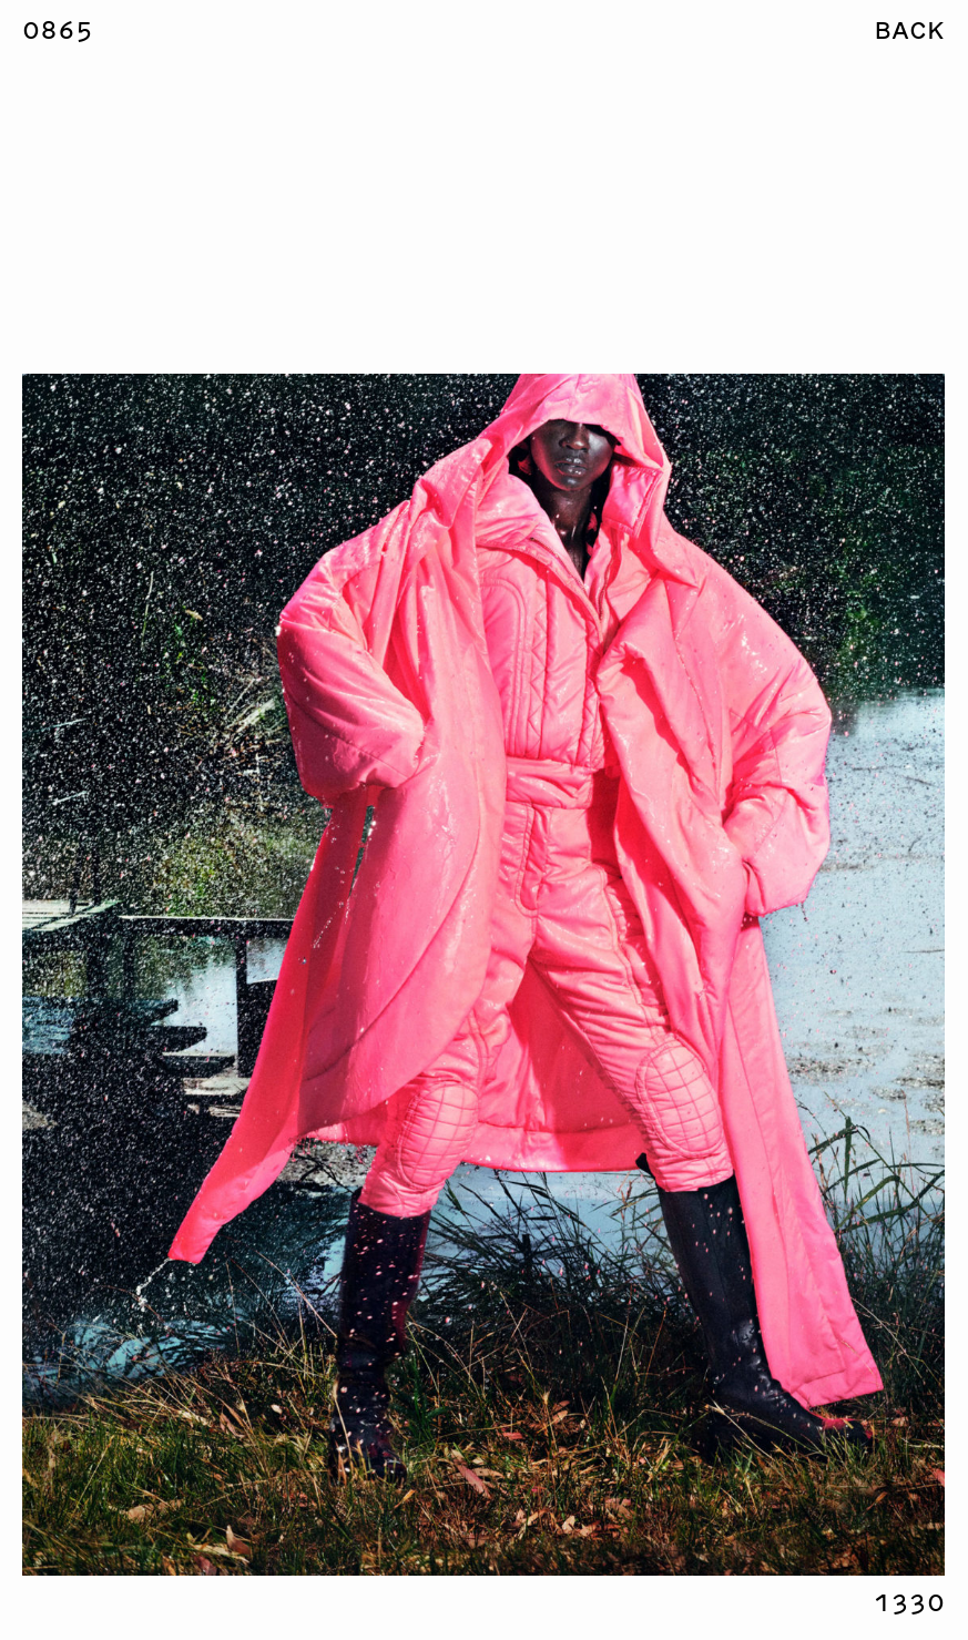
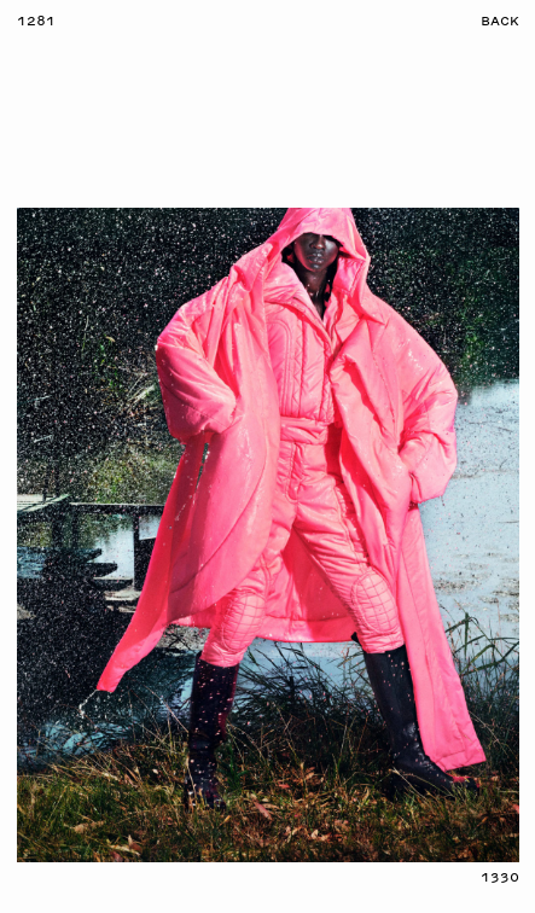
- 0865
+ 1281
